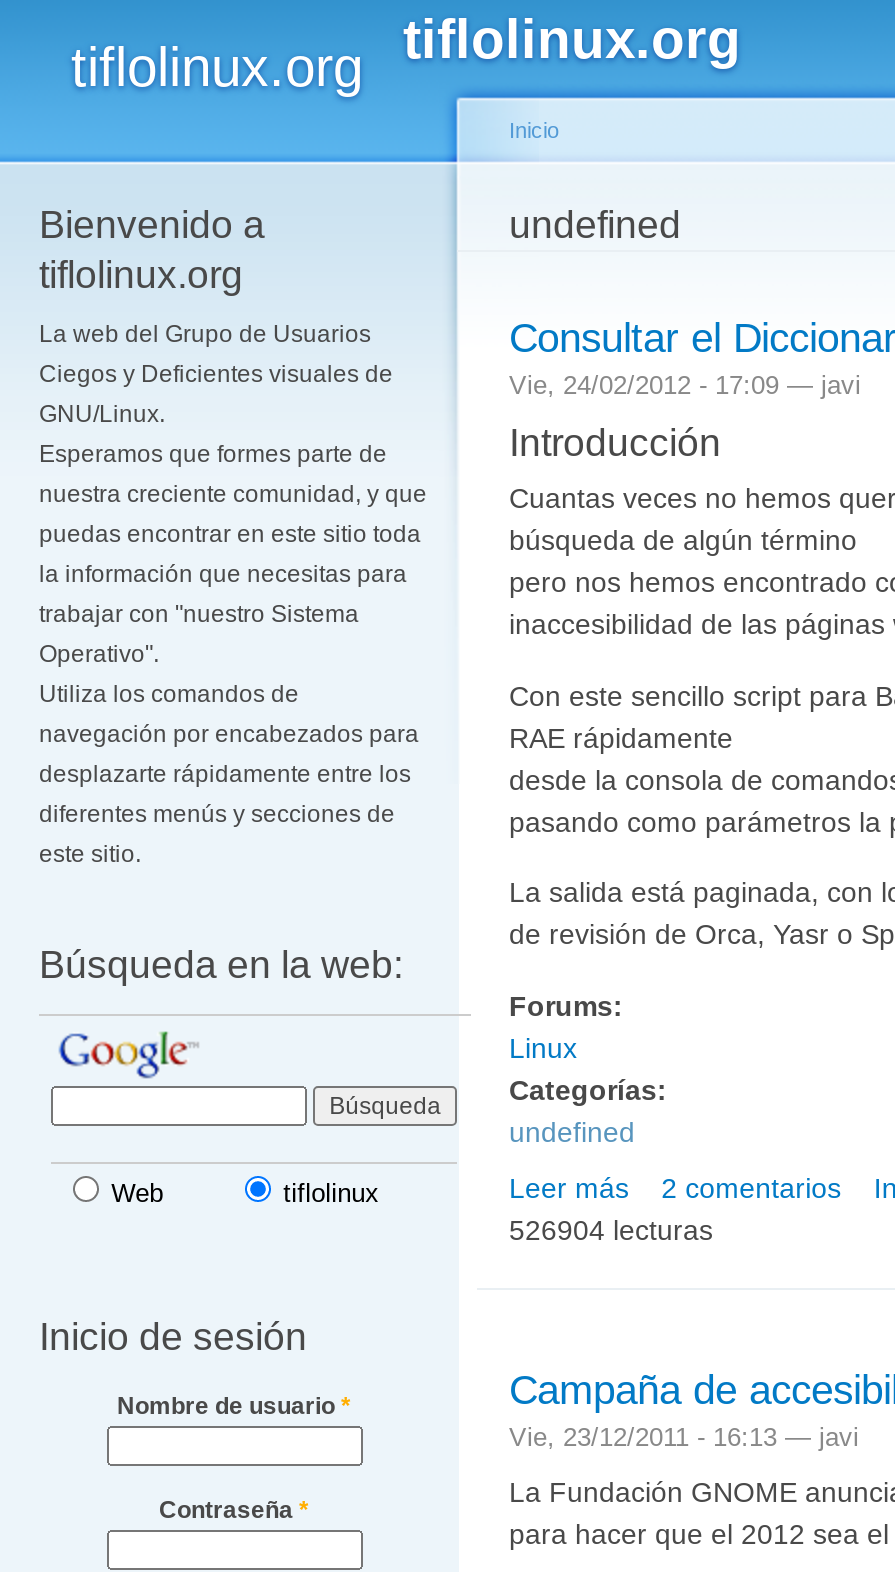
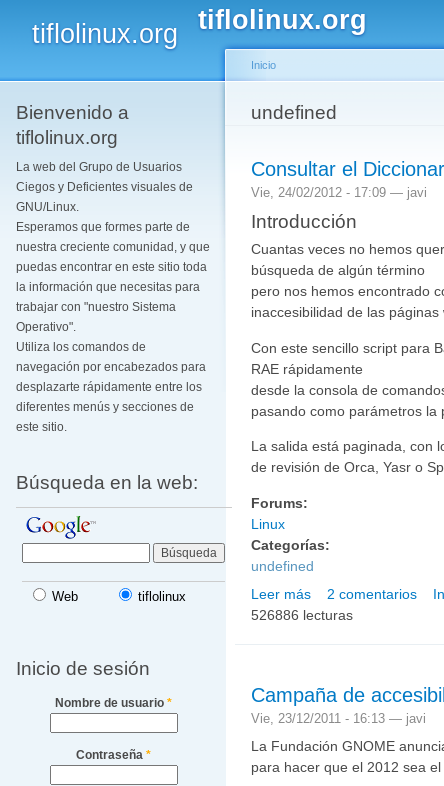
- 526904 lecturas
+ 526886 lecturas
